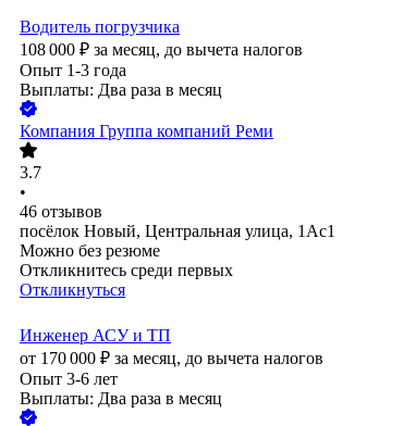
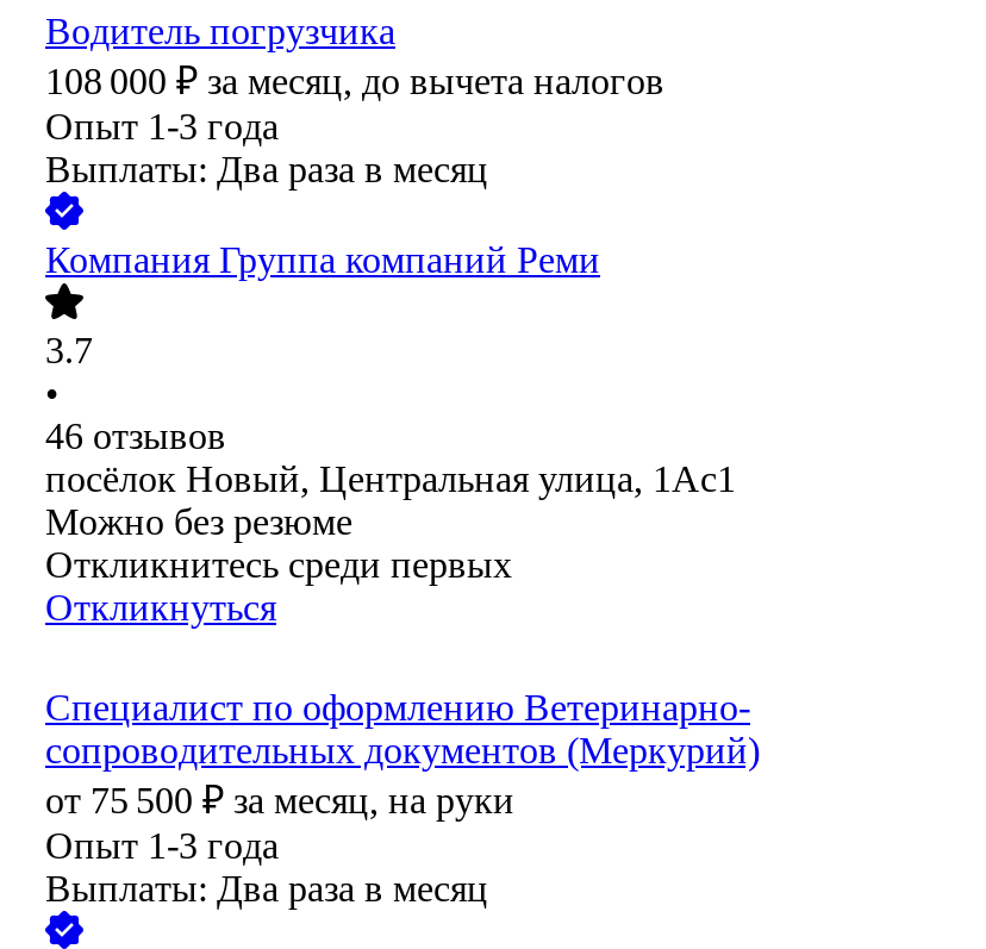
- Инженер АСУ и ТП
- от 170 000 ₽ за месяц, до вычета налогов
- Опыт 3-6 лет
+ Специалист по оформлению Ветеринарно-
+ сопроводительных документов (Меркурий)
+ от 75 500 ₽ за месяц, на руки
+ Опыт 1-3 года
